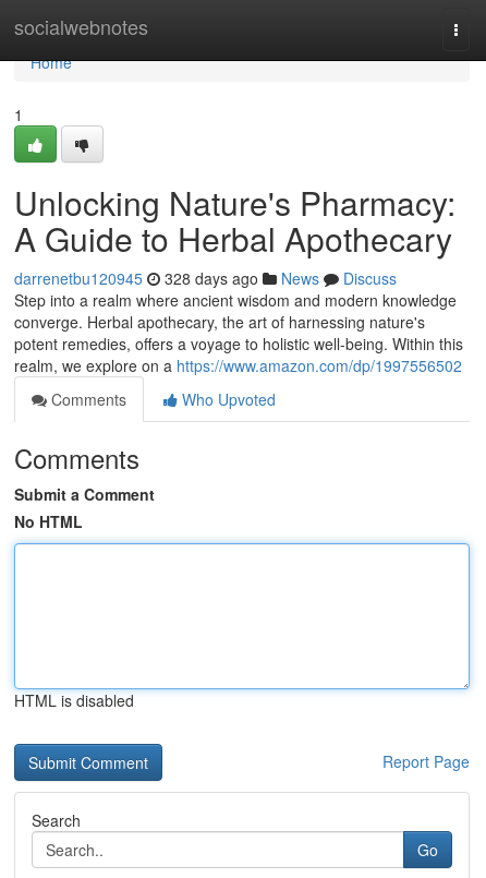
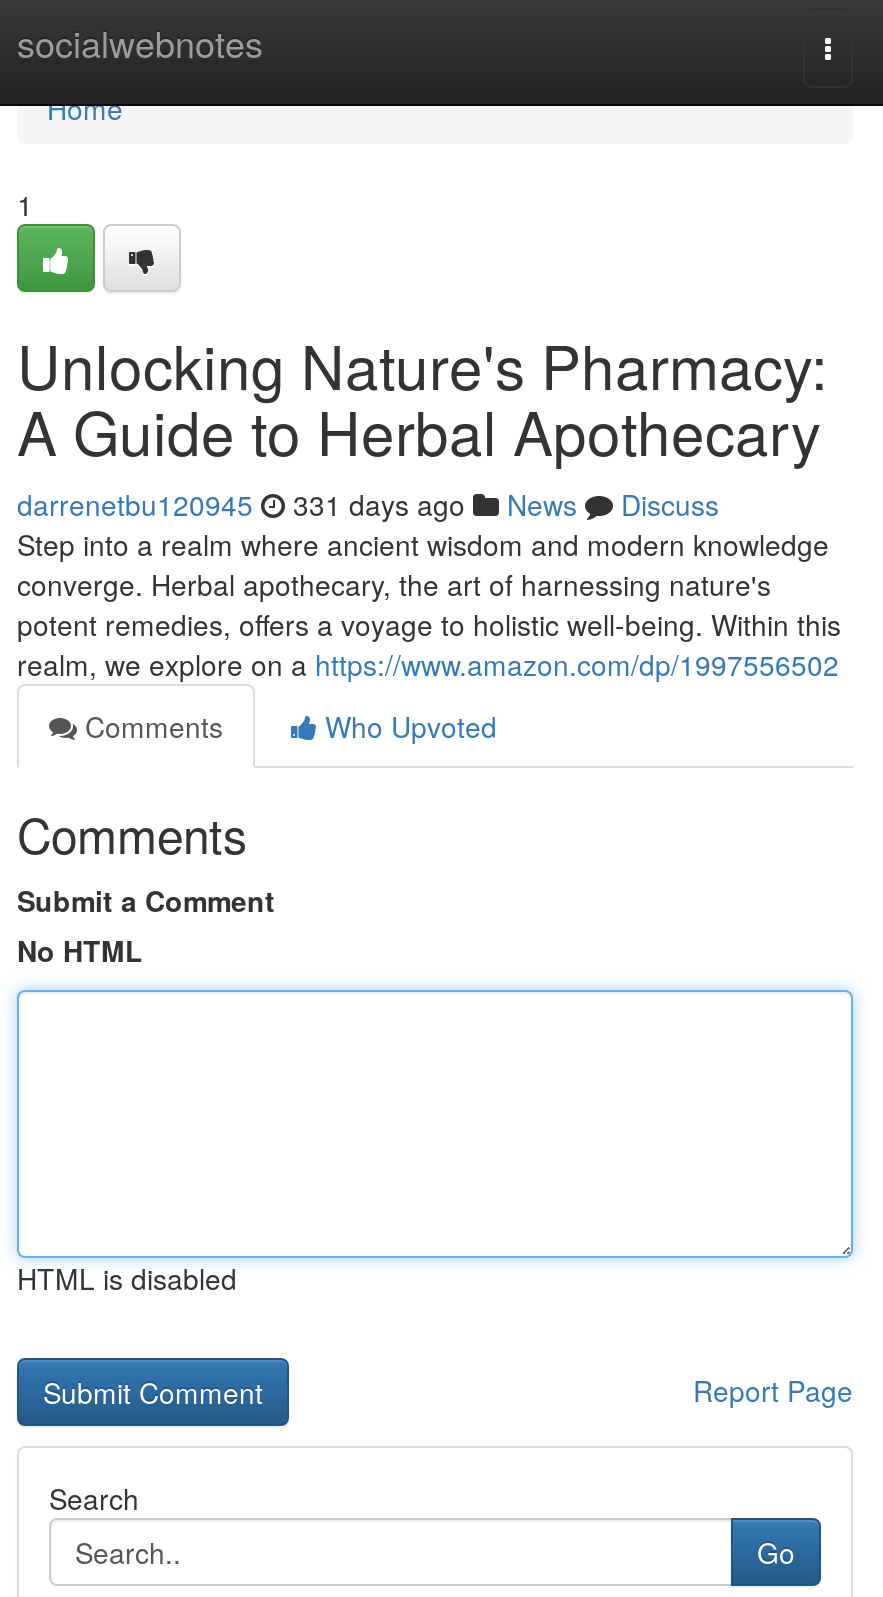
- darrenetbu120945 328 days ago News Discuss
+ darrenetbu120945 331 days ago News Discuss
